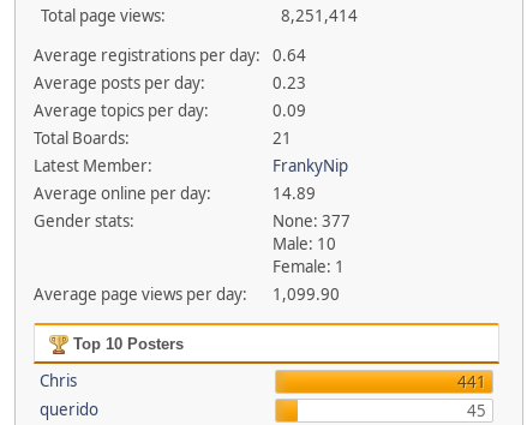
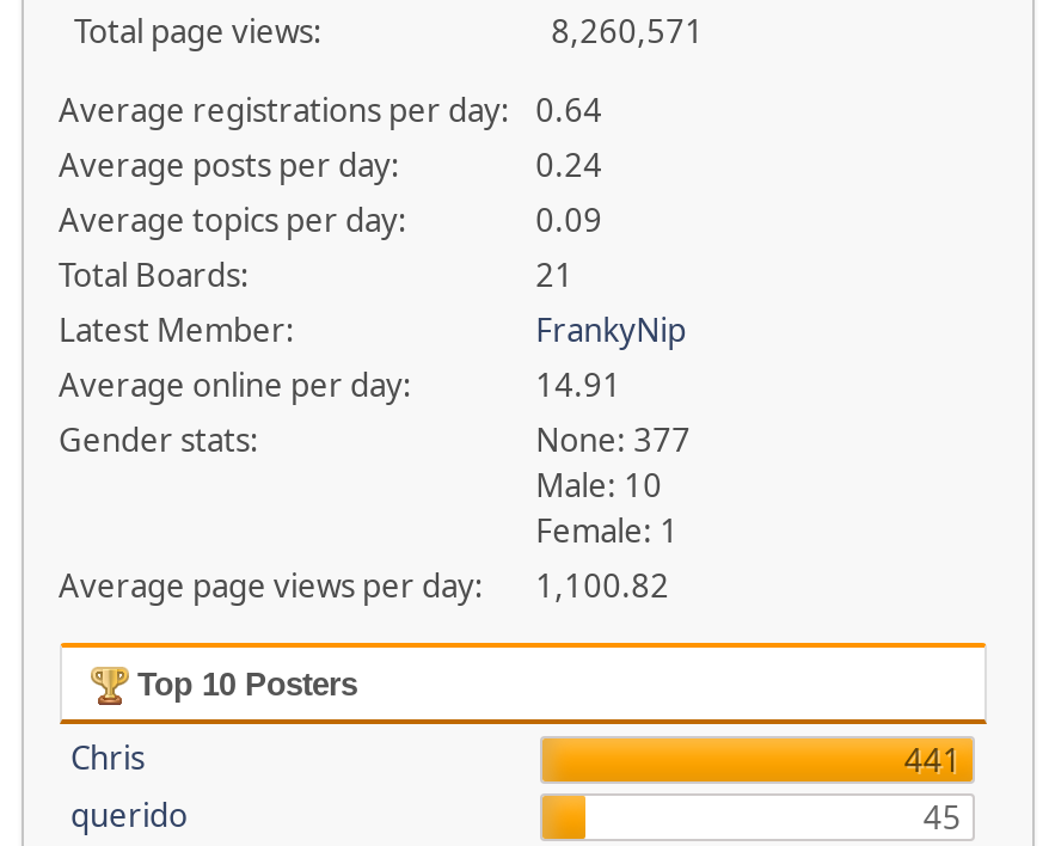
- 8,251,414
+ 8,260,571

- 0.23
+ 0.24

- 14.89
+ 14.91

- Average page views per day: 1,099.90
+ Average page views per day: 1,100.82
